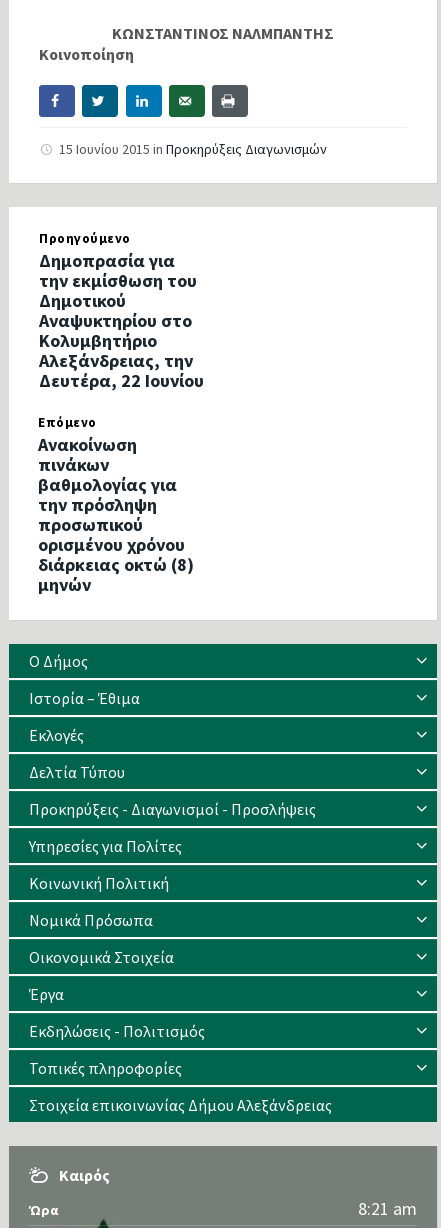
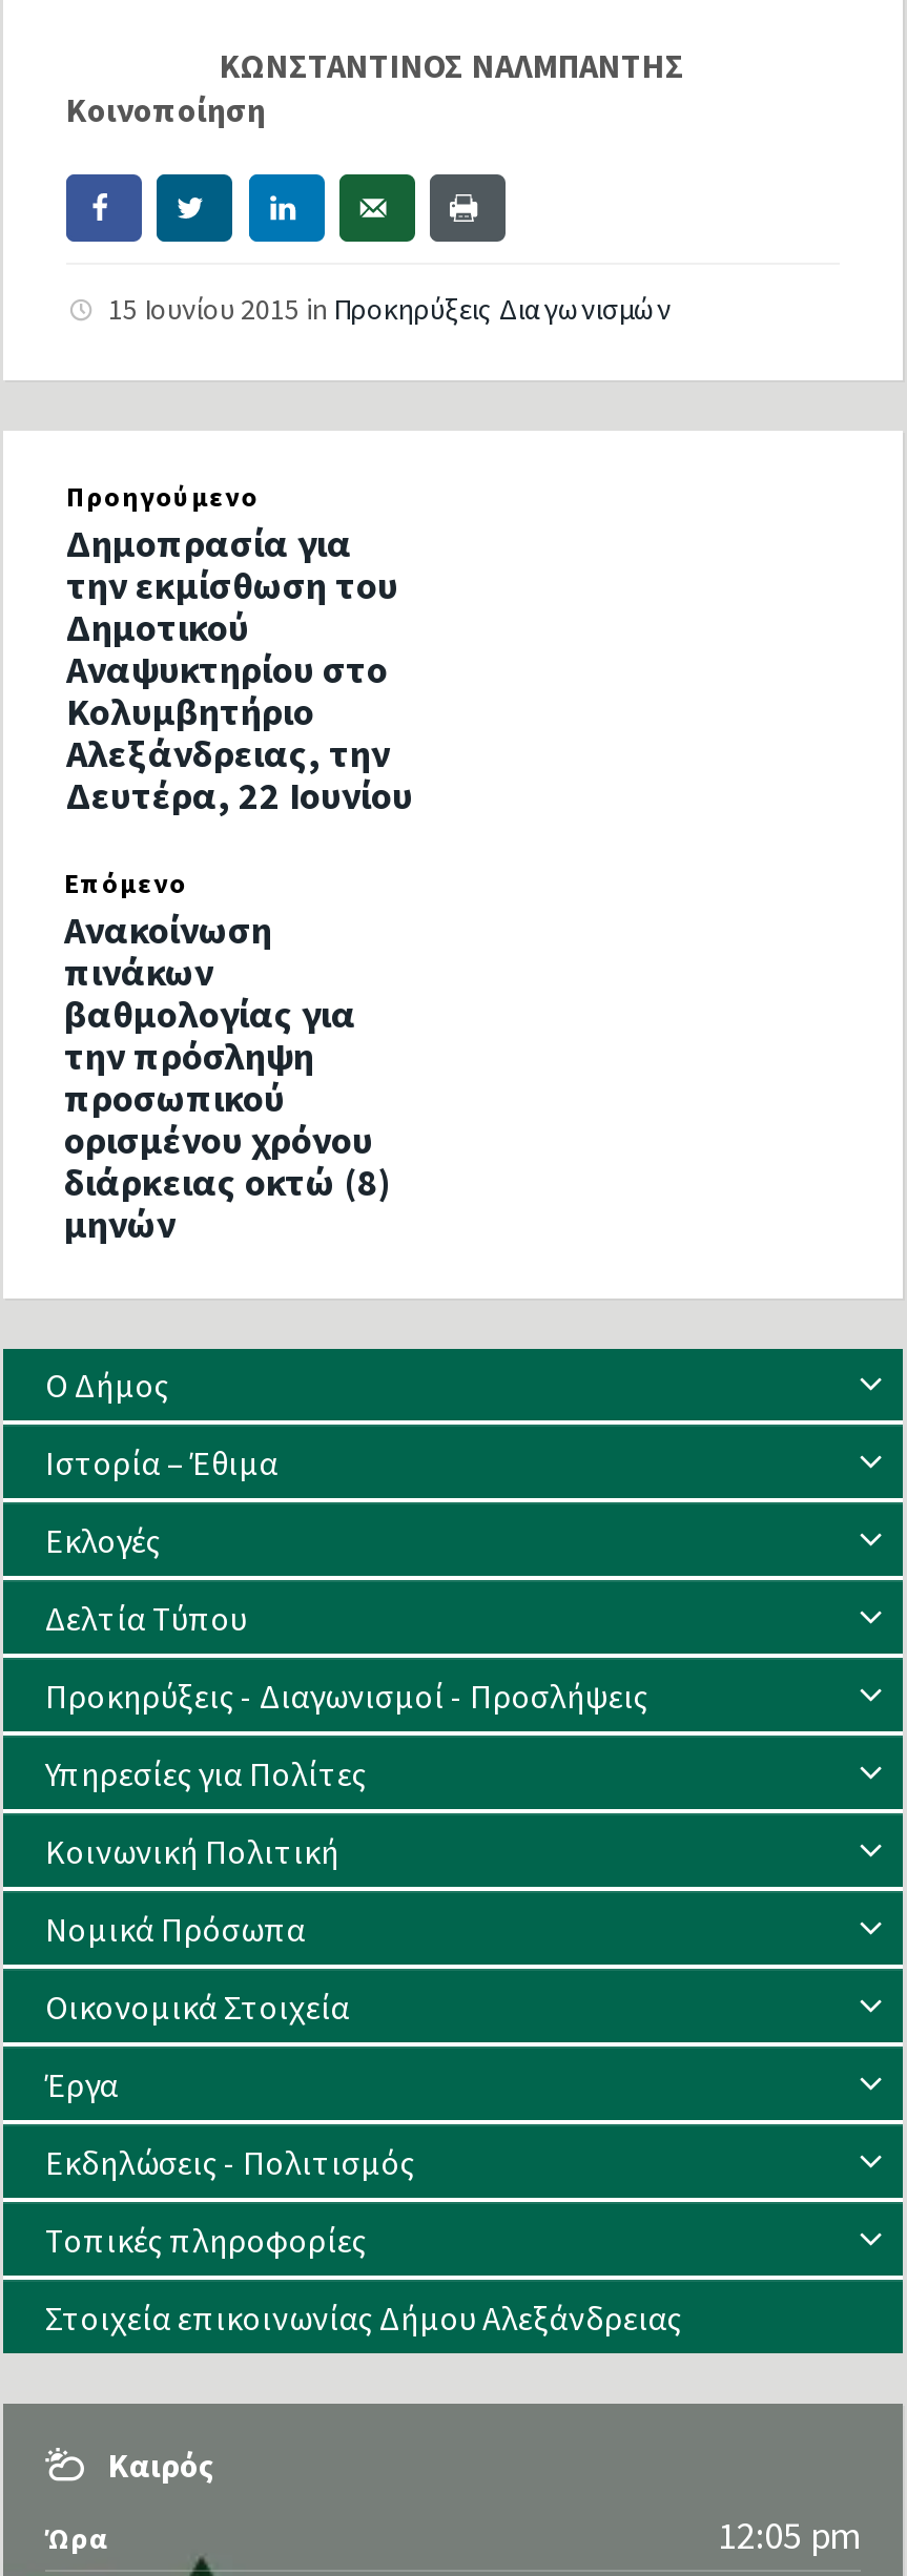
- 8:21 am
+ 12:05 pm
